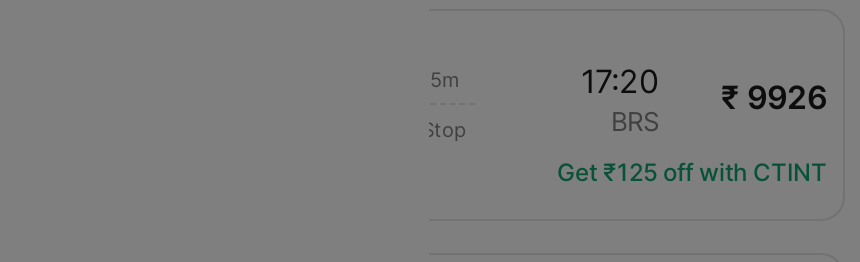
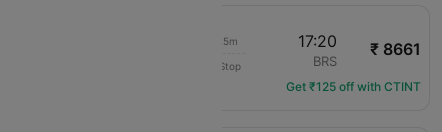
- 17:20 ₹ 9926
+ 17:20 ₹ 8661
